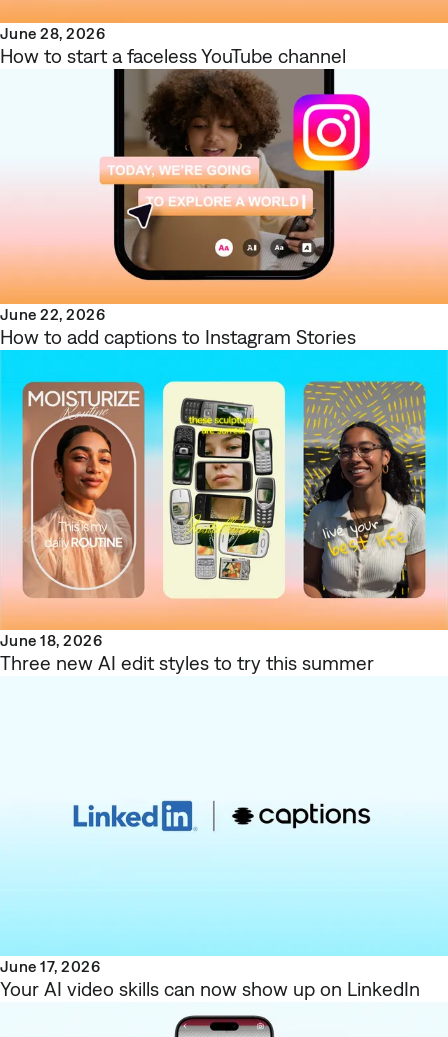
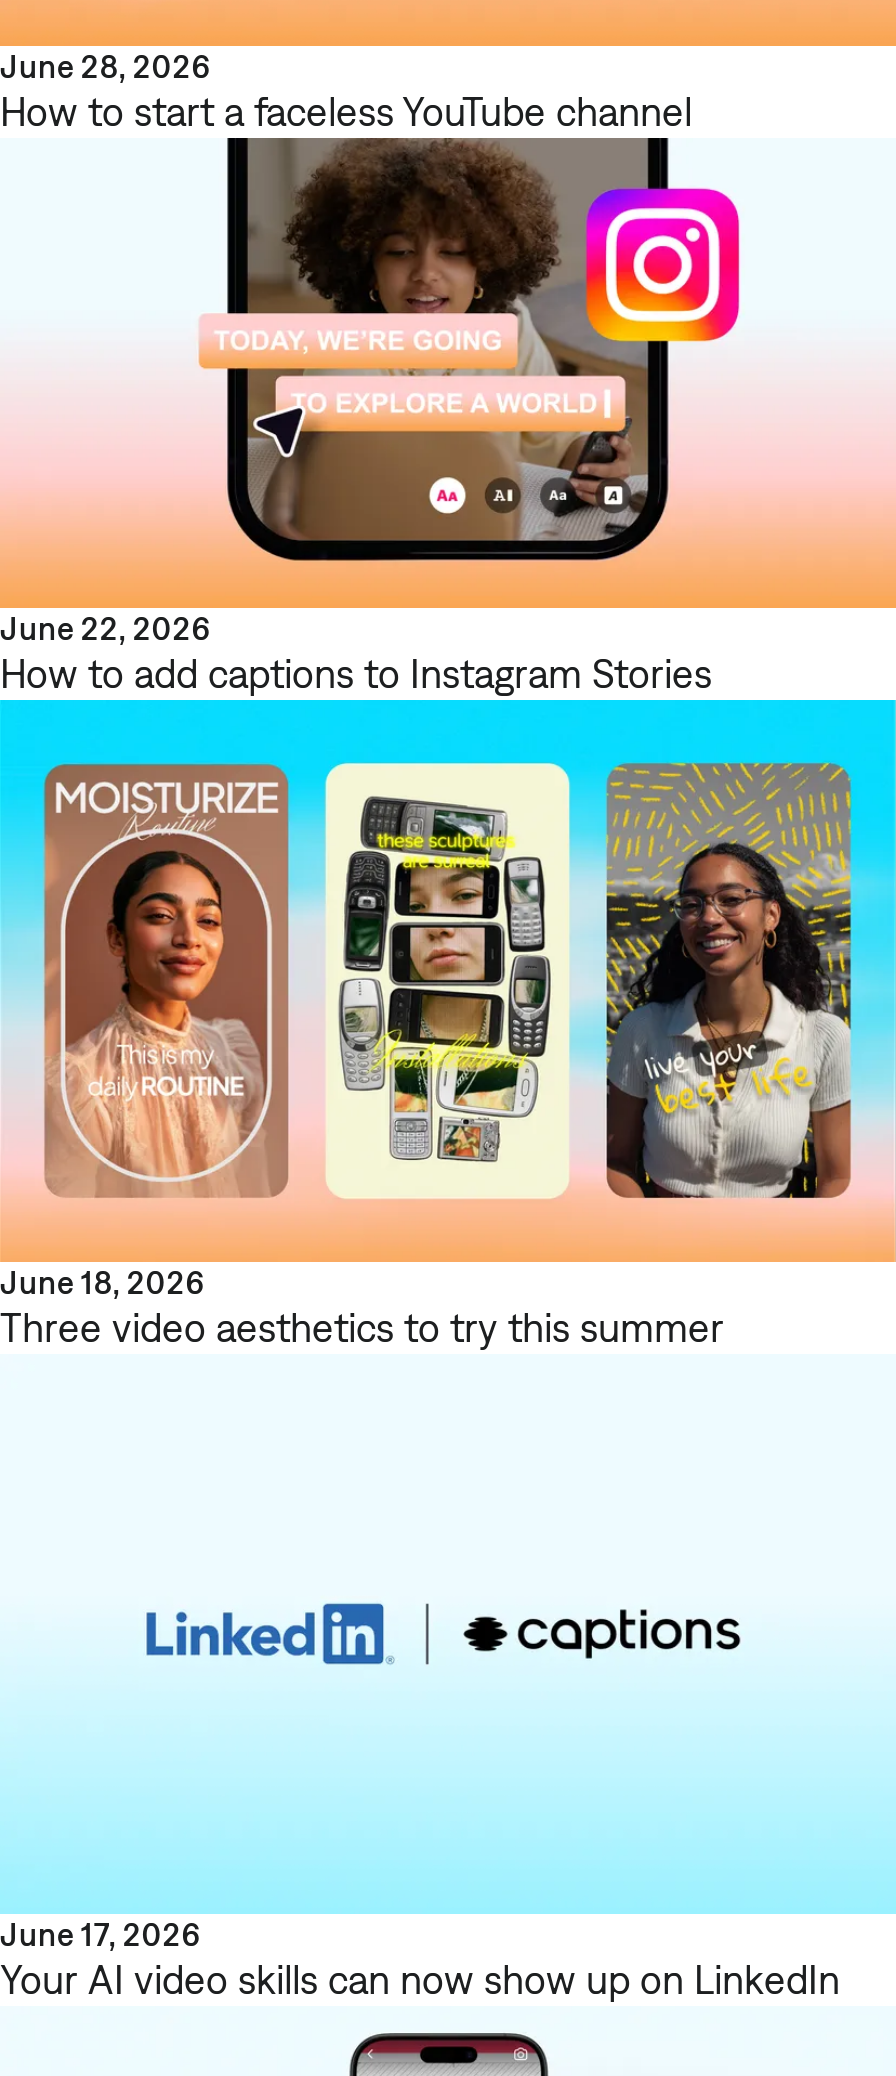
- Three new AI edit styles to try this summer
+ Three video aesthetics to try this summer
